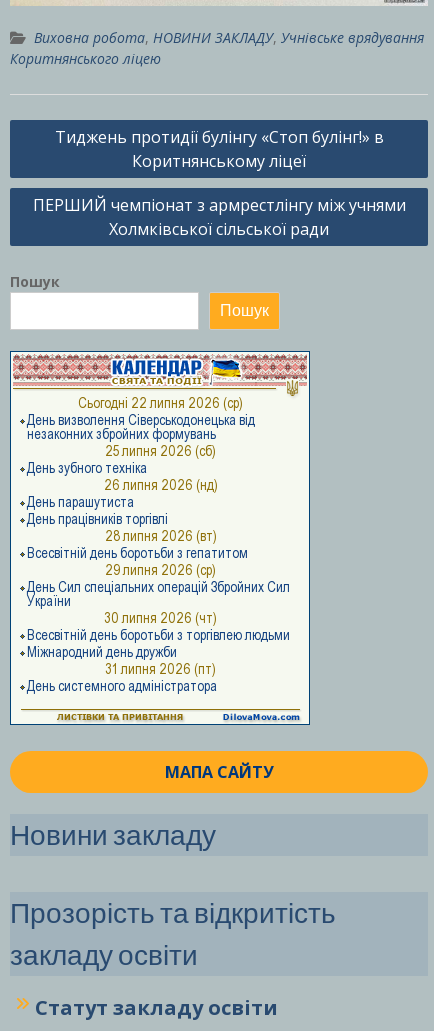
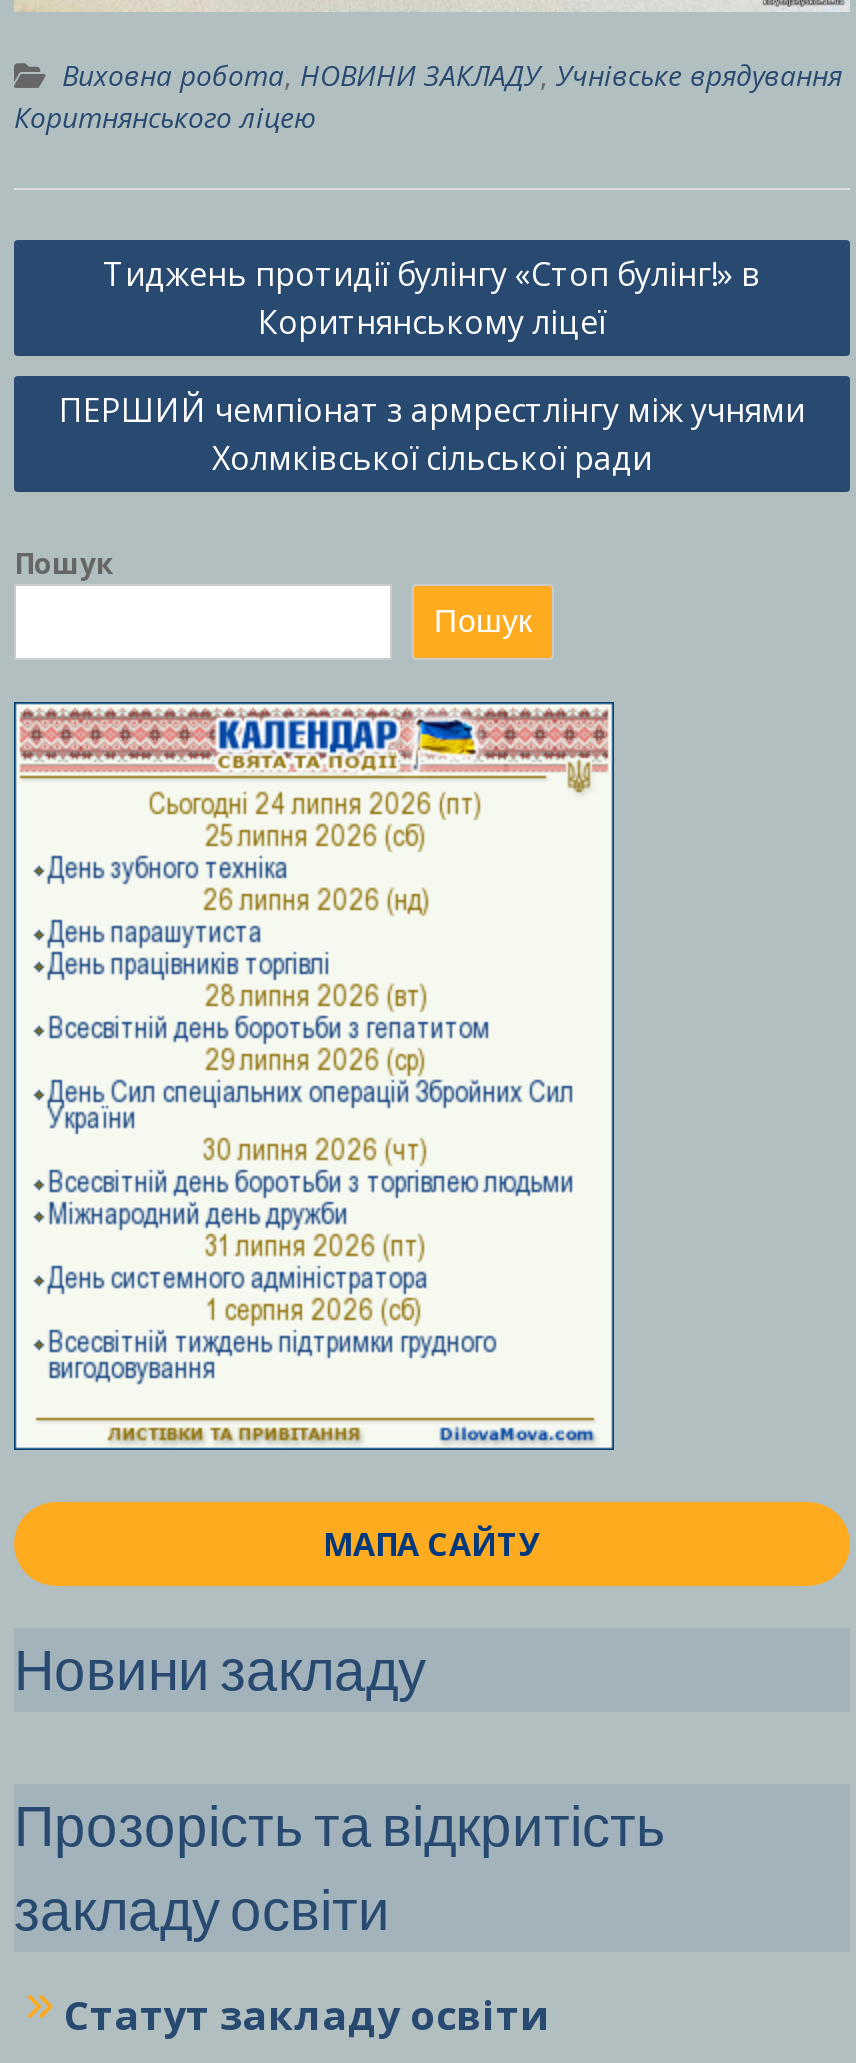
- [image]
+ [image]
